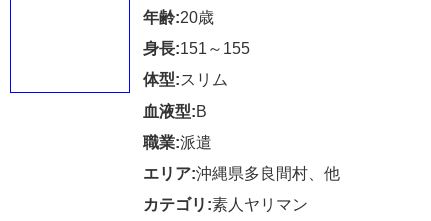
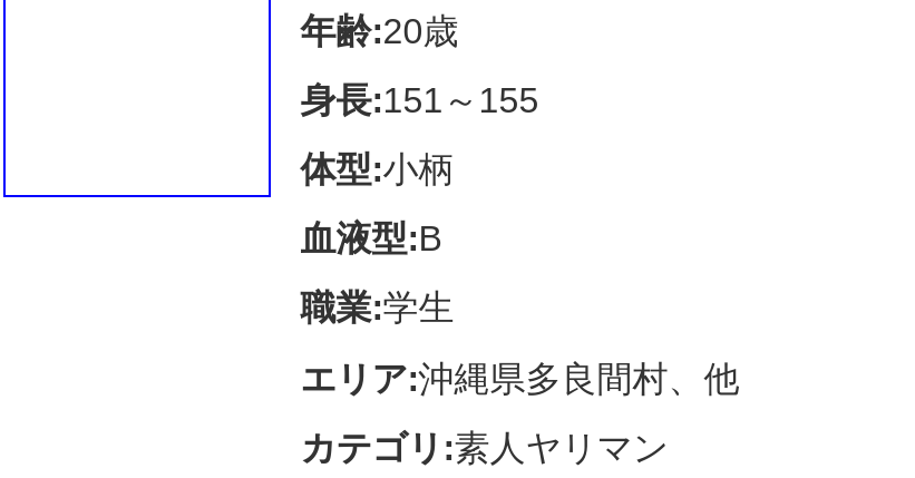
- 体型:スリム
+ 体型:小柄

- 職業:派遣
+ 職業:学生
